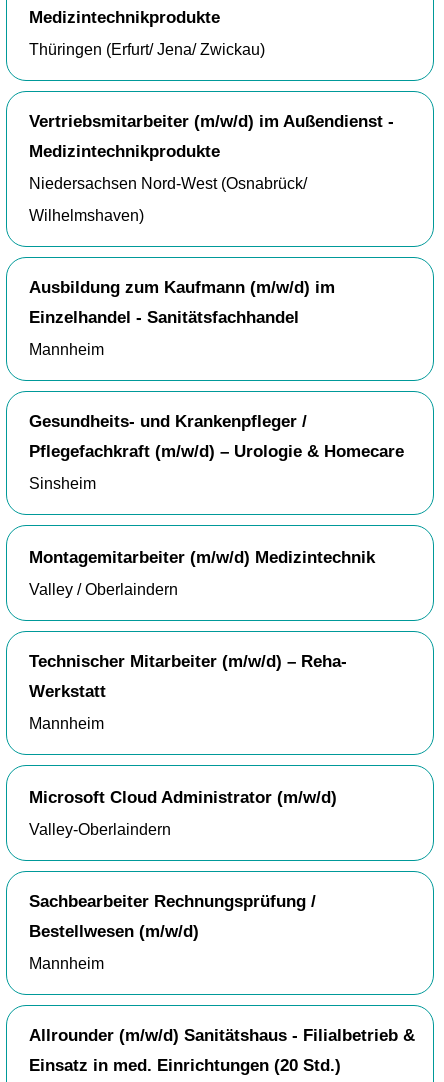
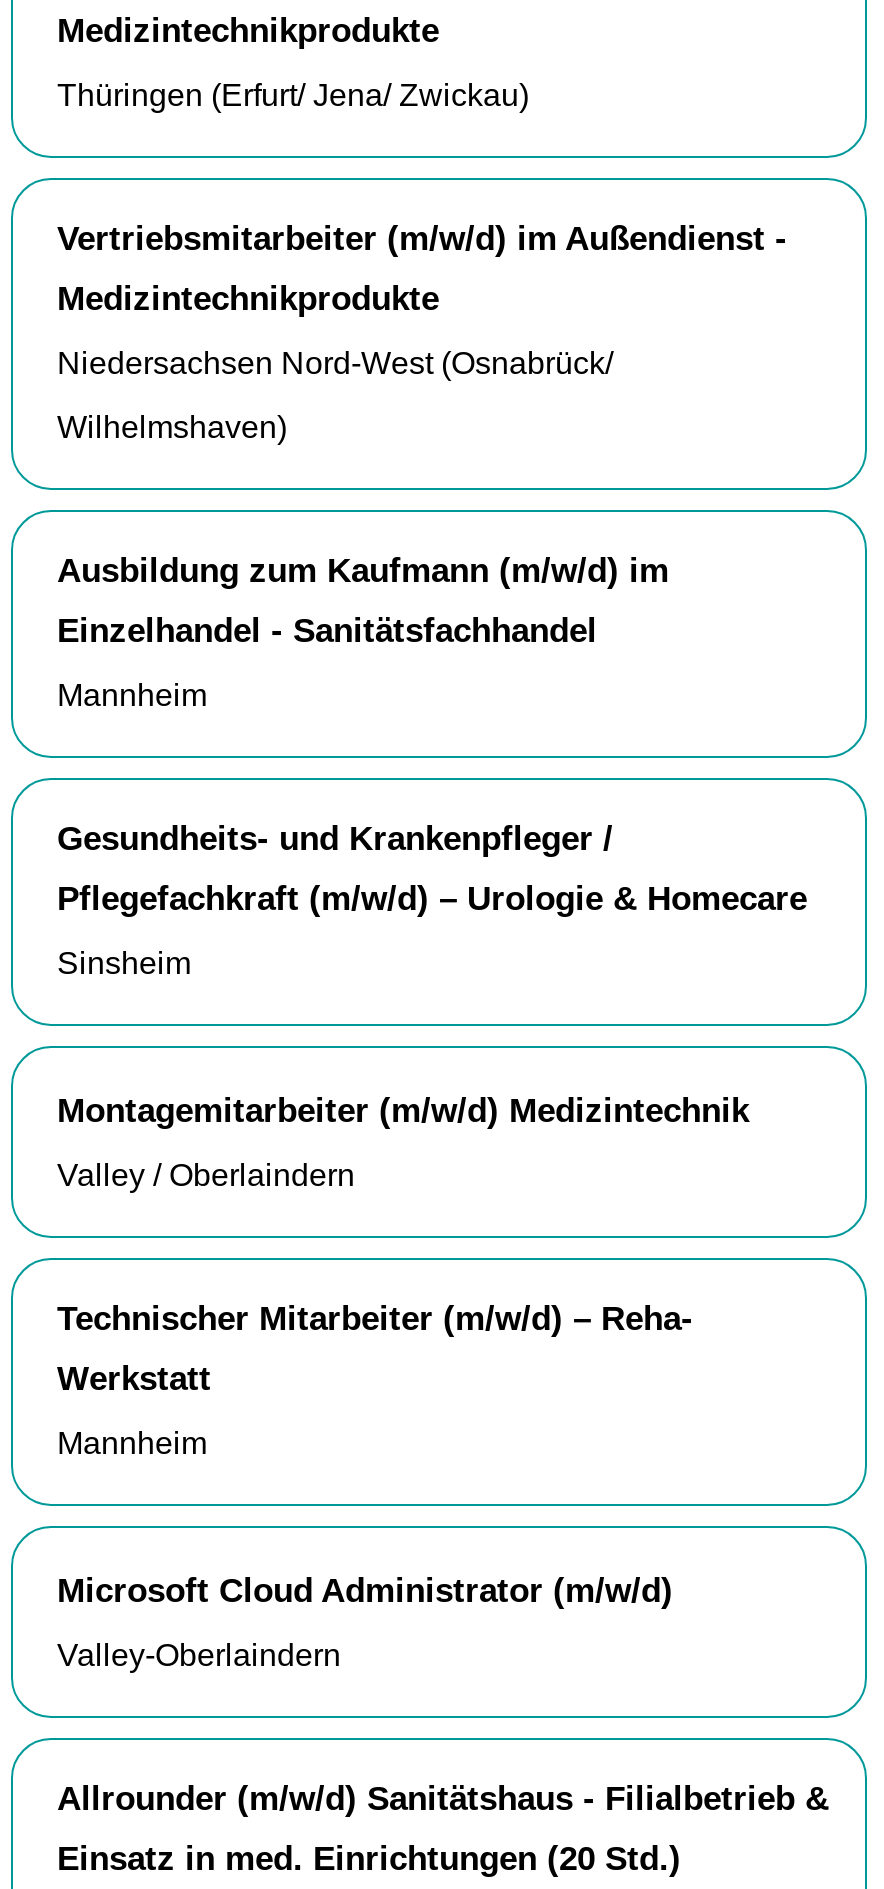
- Sachbearbeiter Rechnungsprüfung /
- Bestellwesen (m/w/d)
- Mannheim
